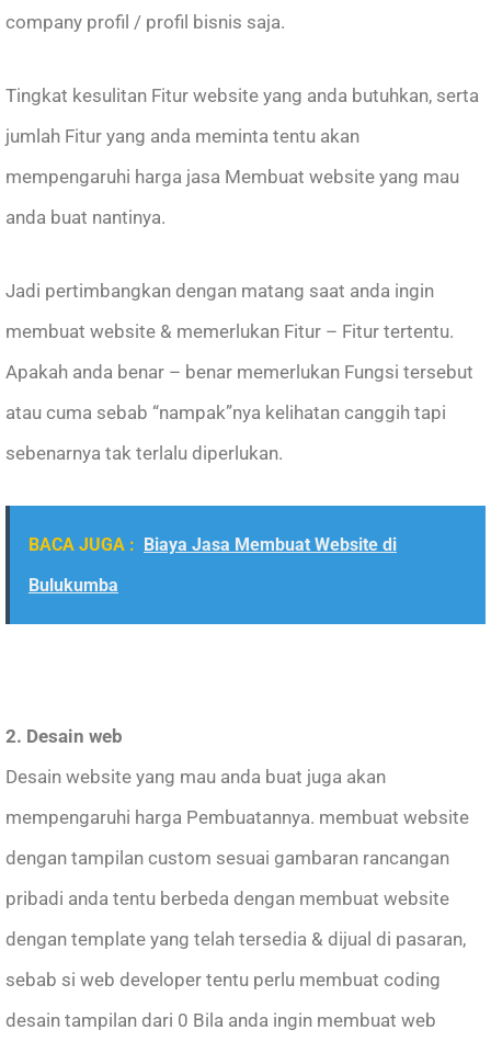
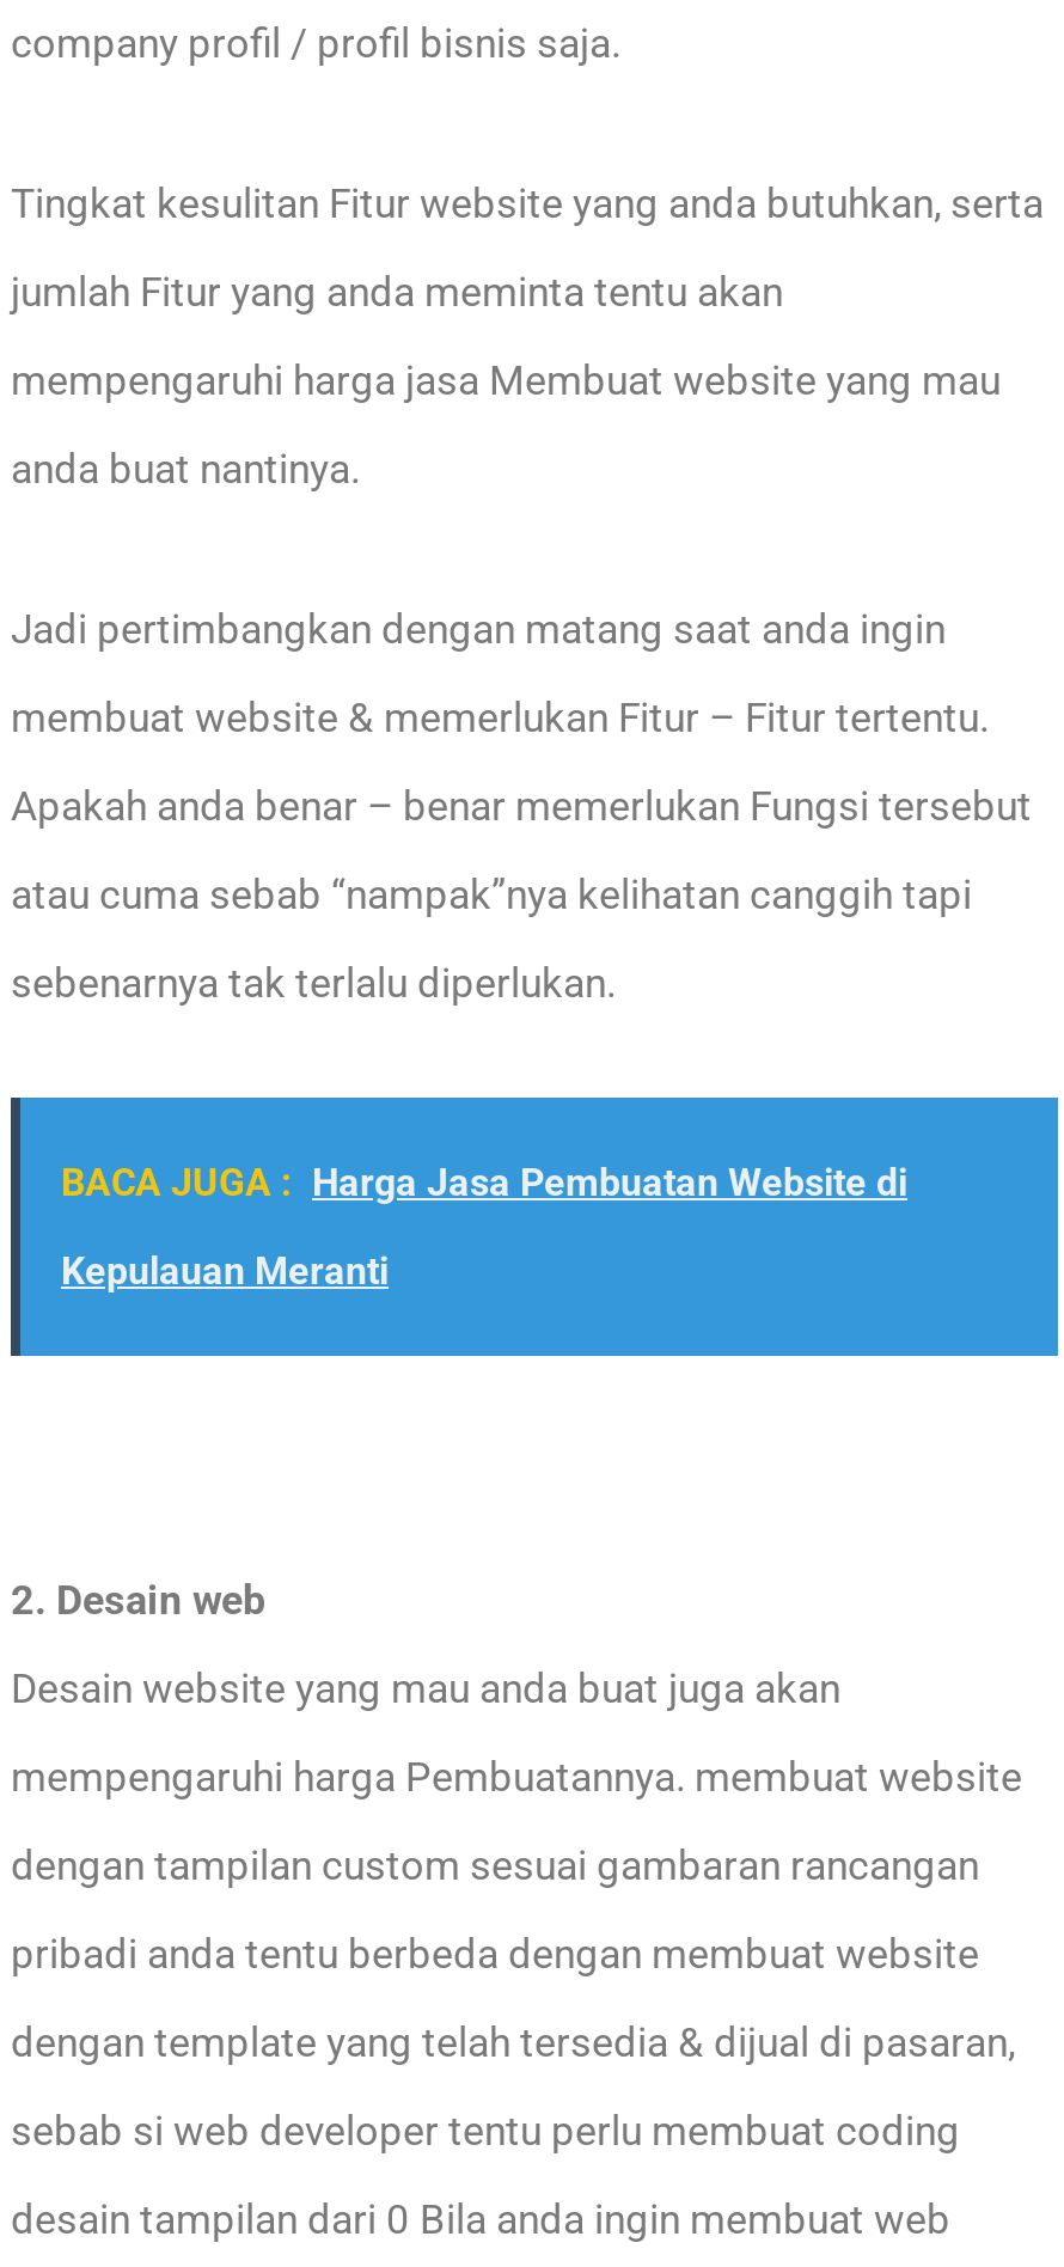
- BACA JUGA : Biaya Jasa Membuat Website di
+ BACA JUGA : Harga Jasa Pembuatan Website di

- Bulukumba
+ Kepulauan Meranti
